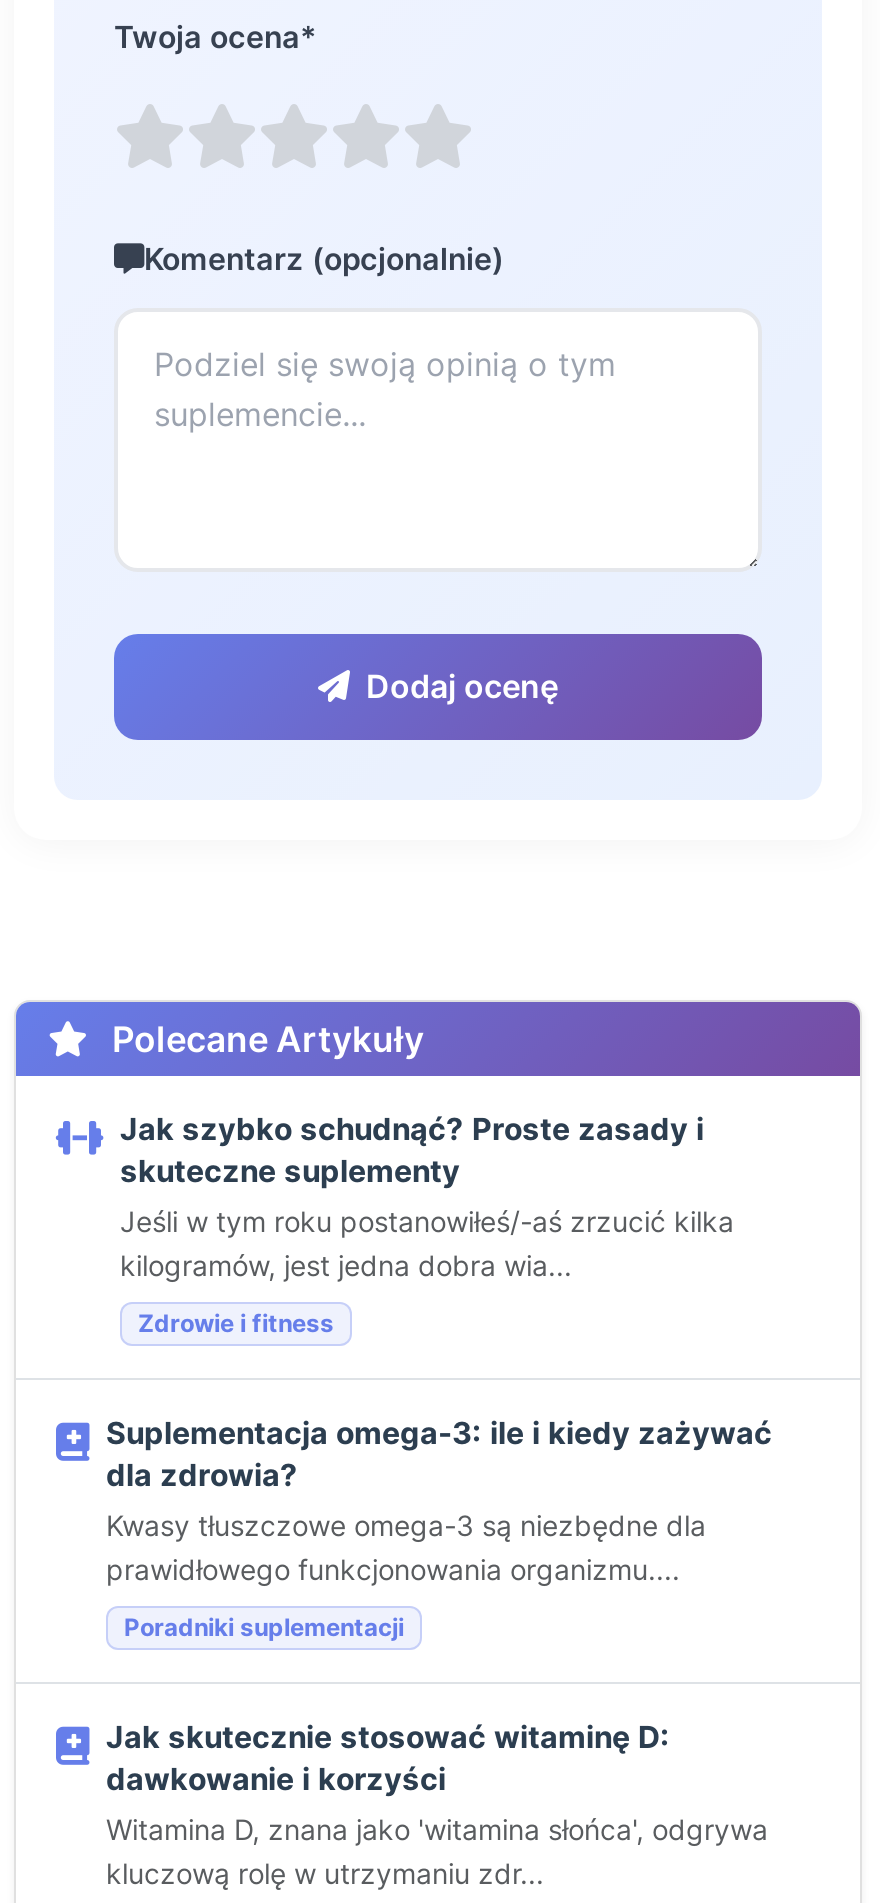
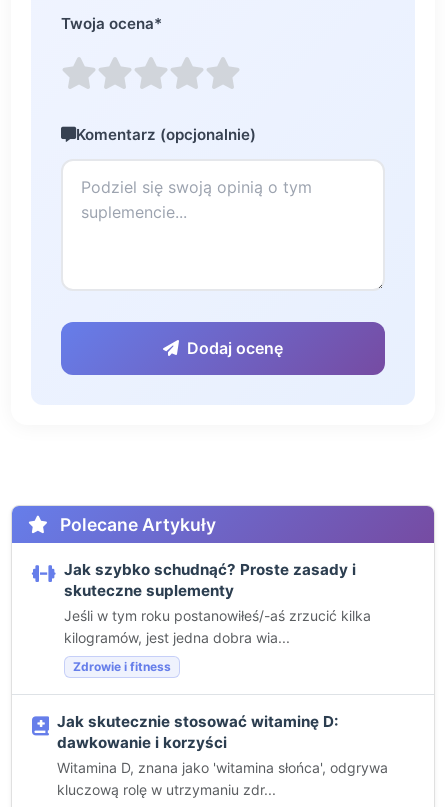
- Suplementacja omega-3: ile i kiedy zażywać
- dla zdrowia?
- Kwasy tłuszczowe omega-3 są niezbędne dla
- prawidłowego funkcjonowania organizmu....
- Poradniki suplementacji
